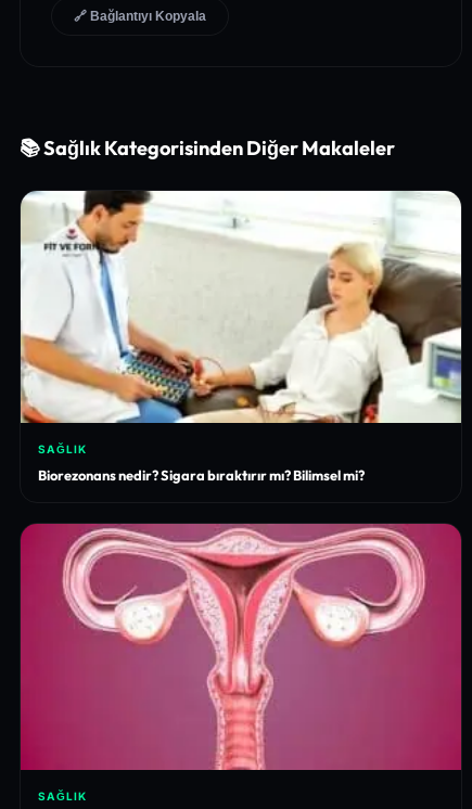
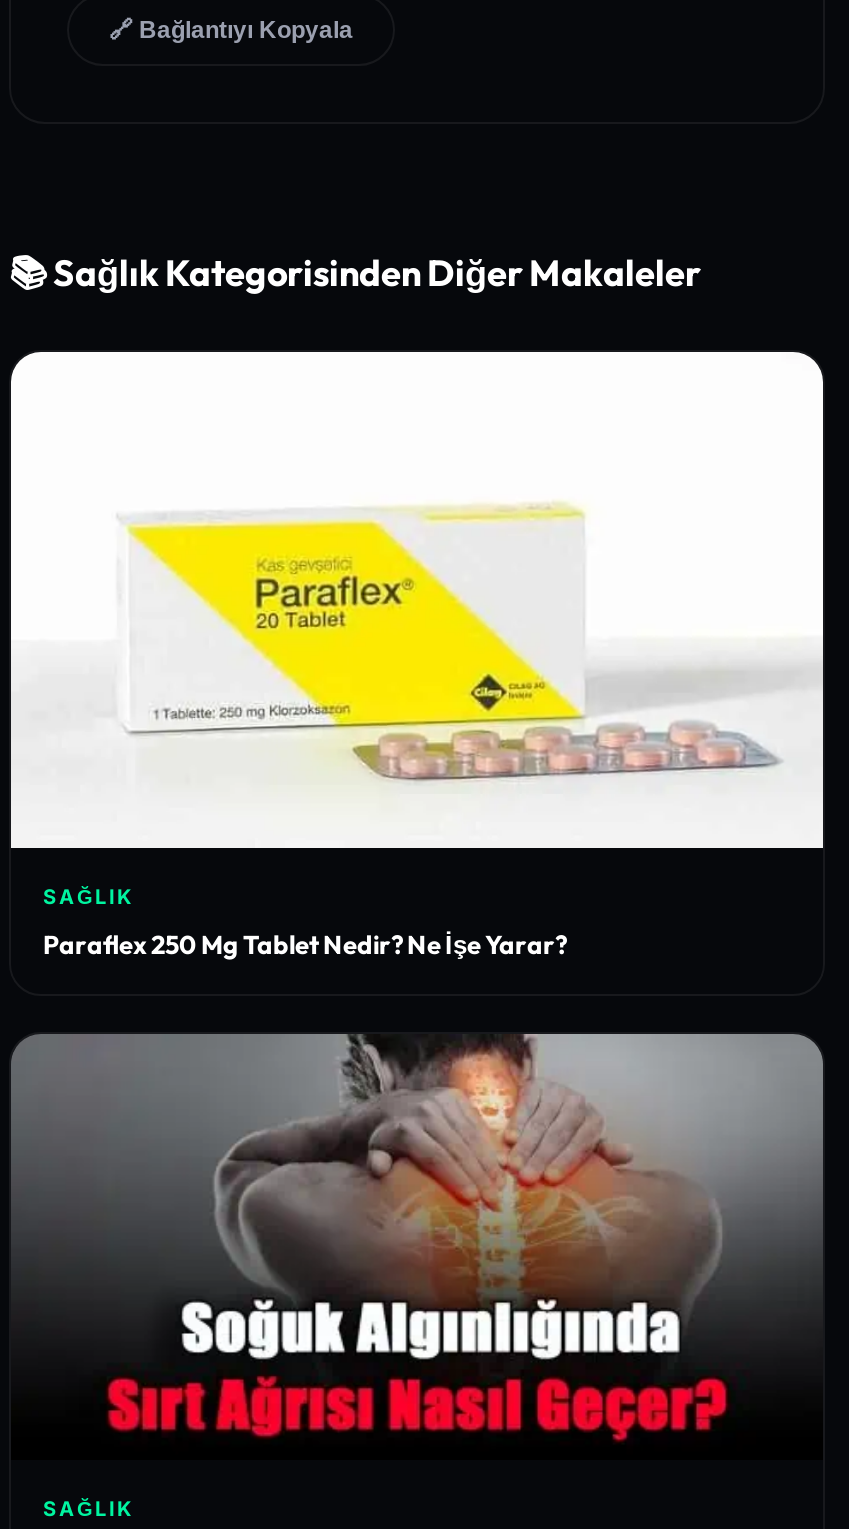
- [image]
- Biorezonans nedir? Sigara bıraktırır mı? Bilimsel mi?
+ [image]
+ Paraflex 250 Mg Tablet Nedir? Ne İşe Yarar?

- [image]
+ [image]
